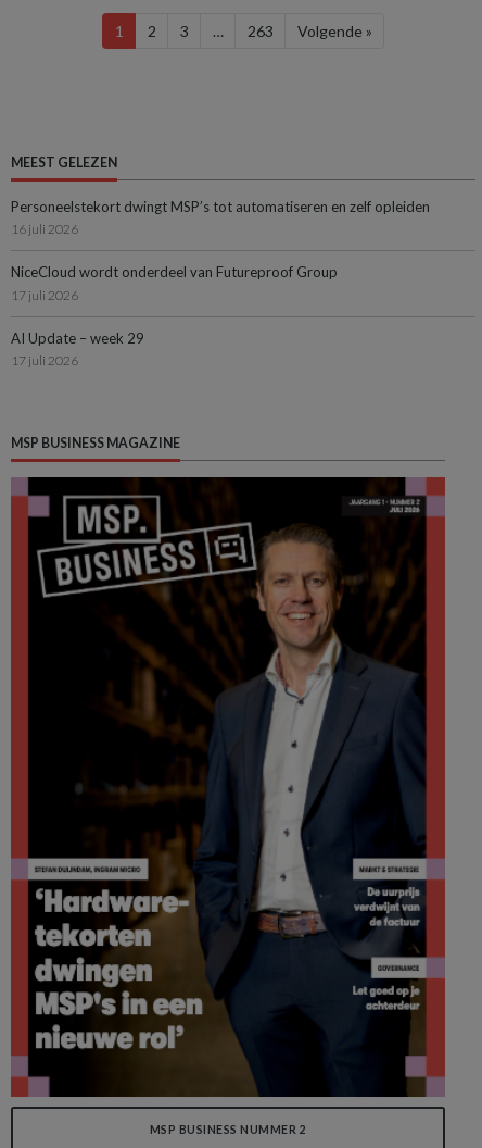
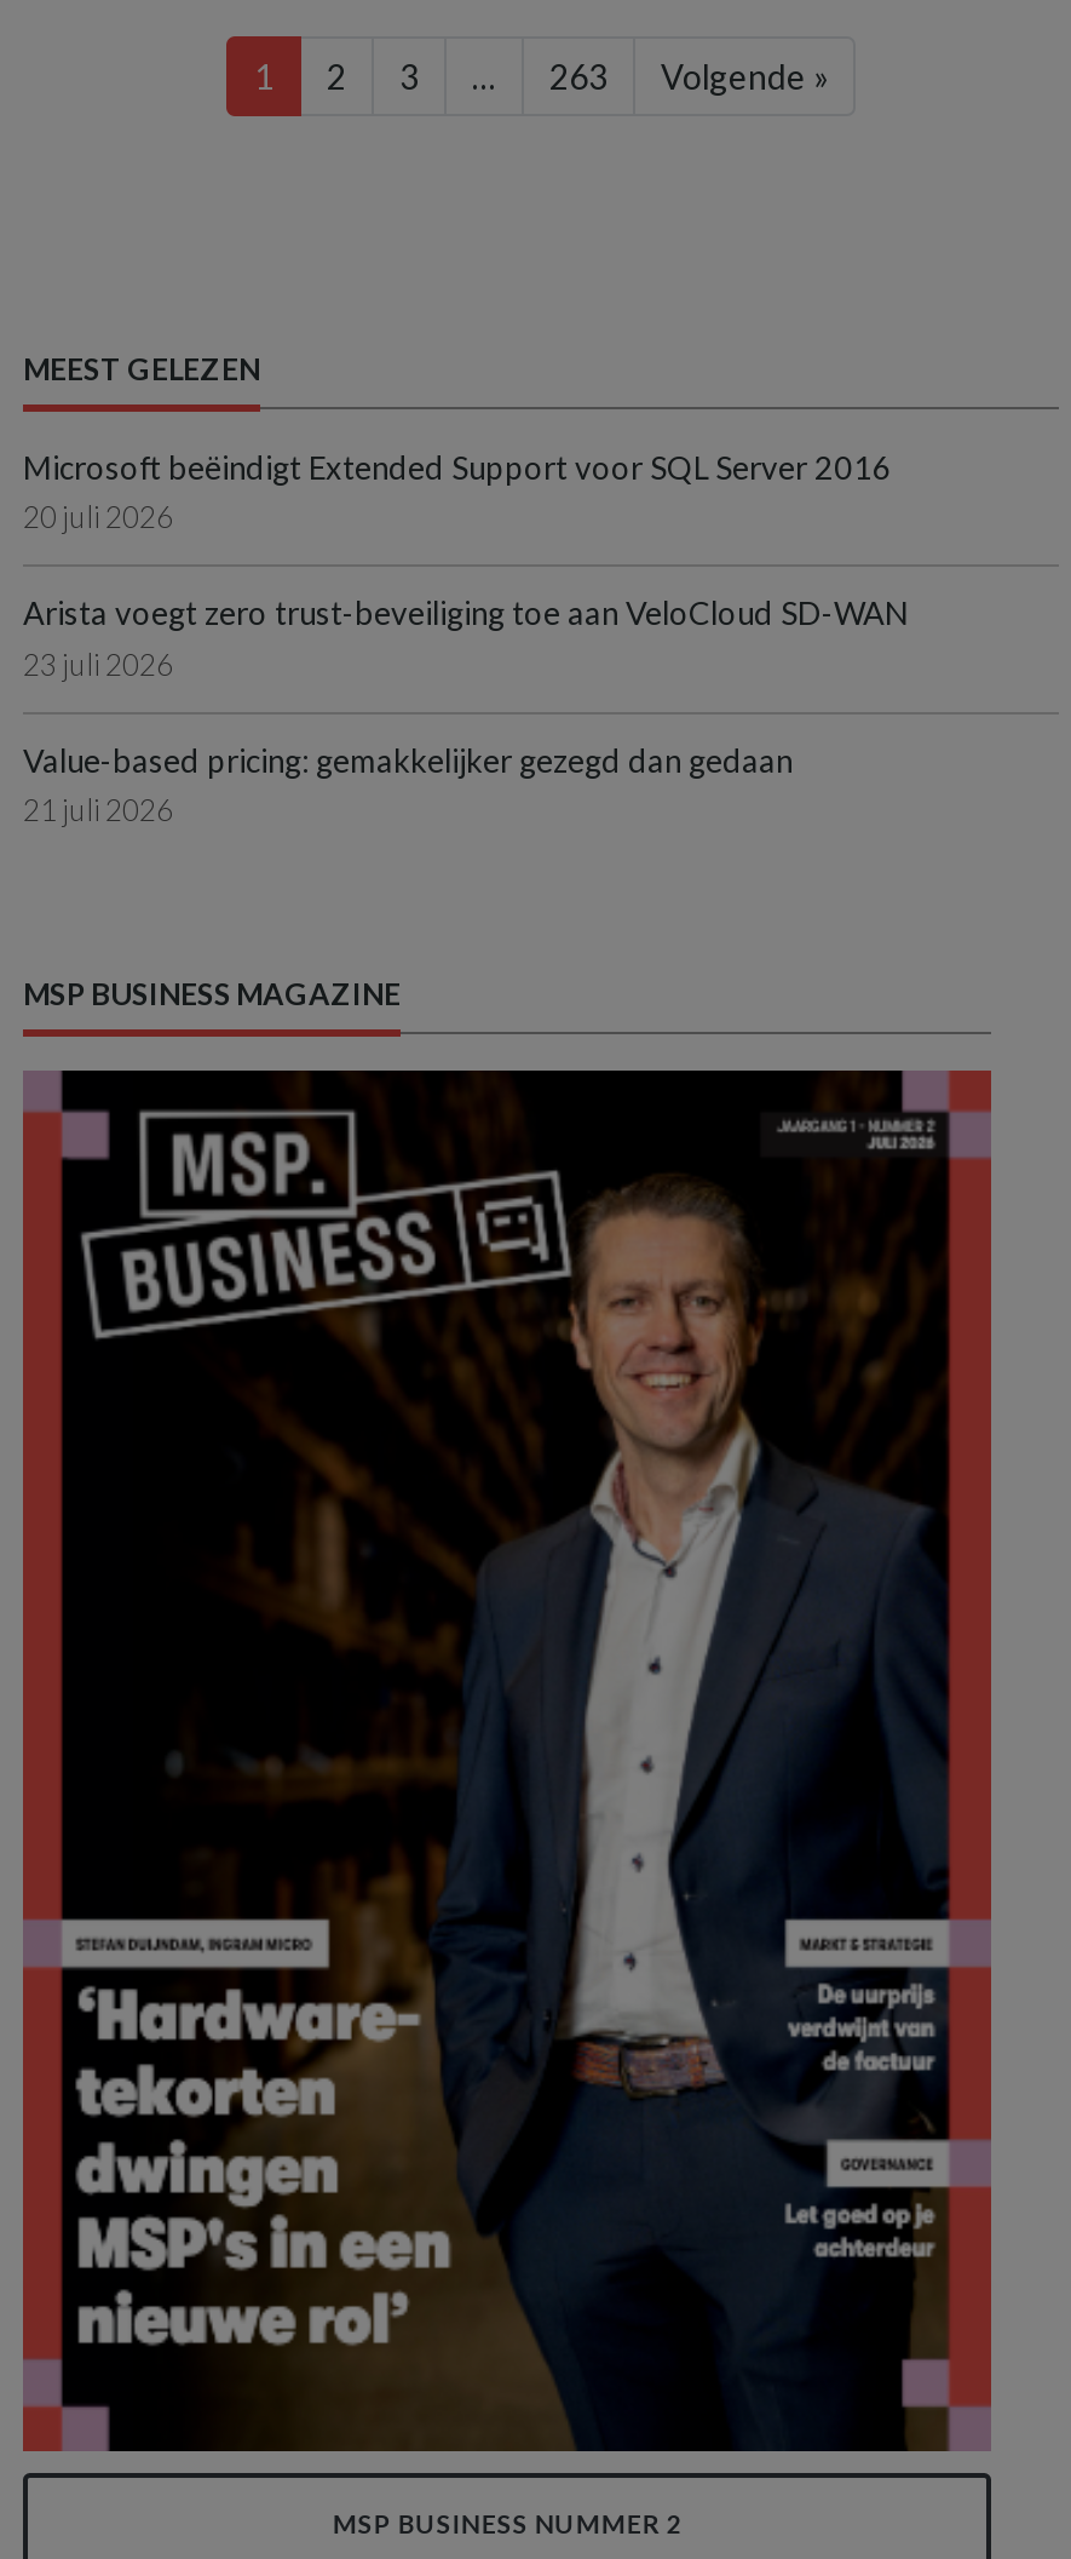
- Personeelstekort dwingt MSP’s tot automatiseren en zelf opleiden
- 16 juli 2026
+ Microsoft beëindigt Extended Support voor SQL Server 2016
+ 20 juli 2026

- NiceCloud wordt onderdeel van Futureproof Group
- 17 juli 2026
+ Arista voegt zero trust-beveiliging toe aan VeloCloud SD-WAN
+ 23 juli 2026

- AI Update – week 29
- 17 juli 2026
+ Value-based pricing: gemakkelijker gezegd dan gedaan
+ 21 juli 2026
